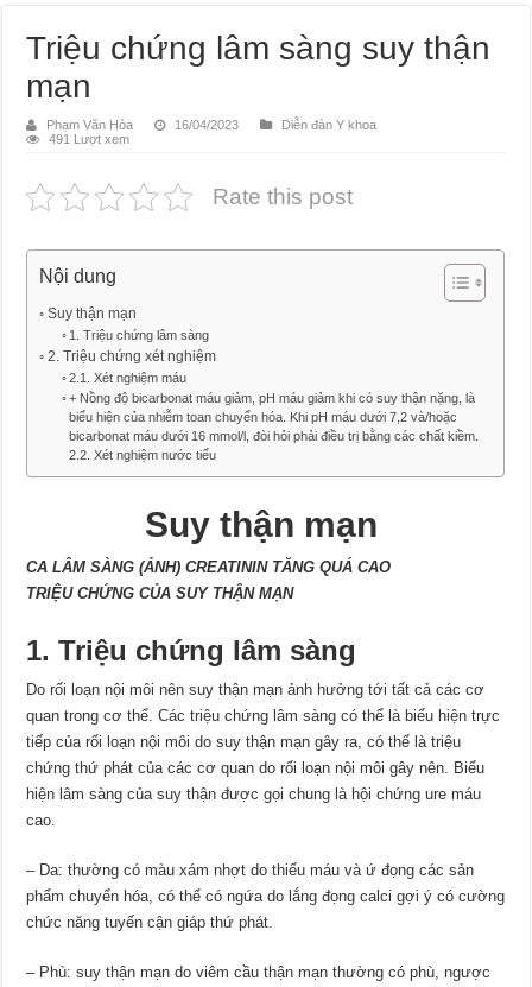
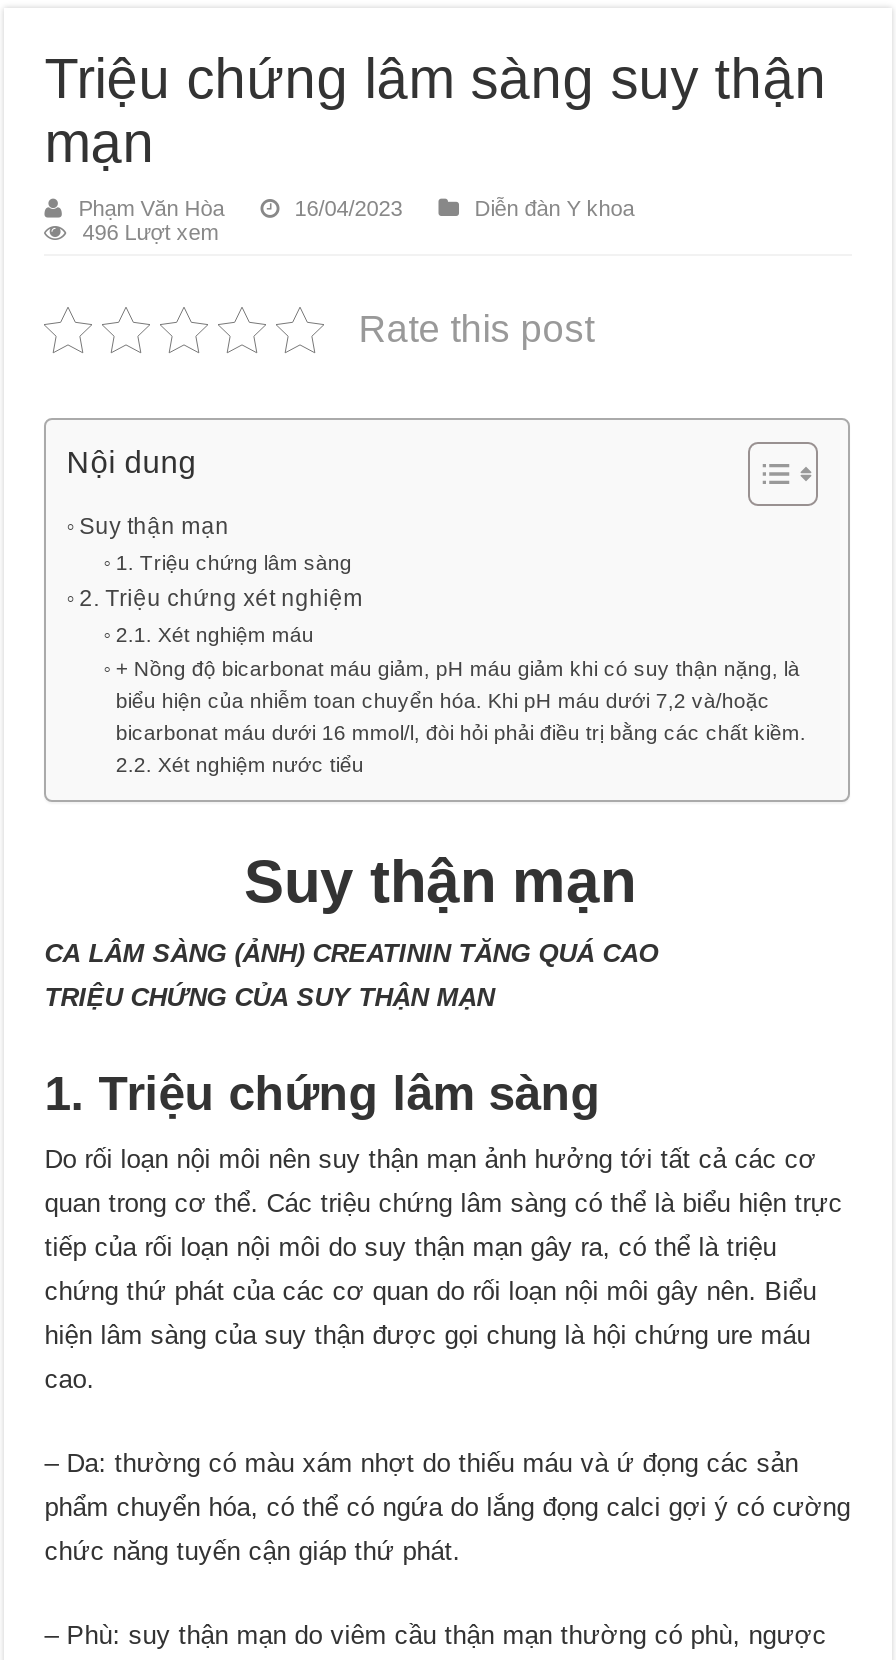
- 491 Lượt xem
+ 496 Lượt xem
